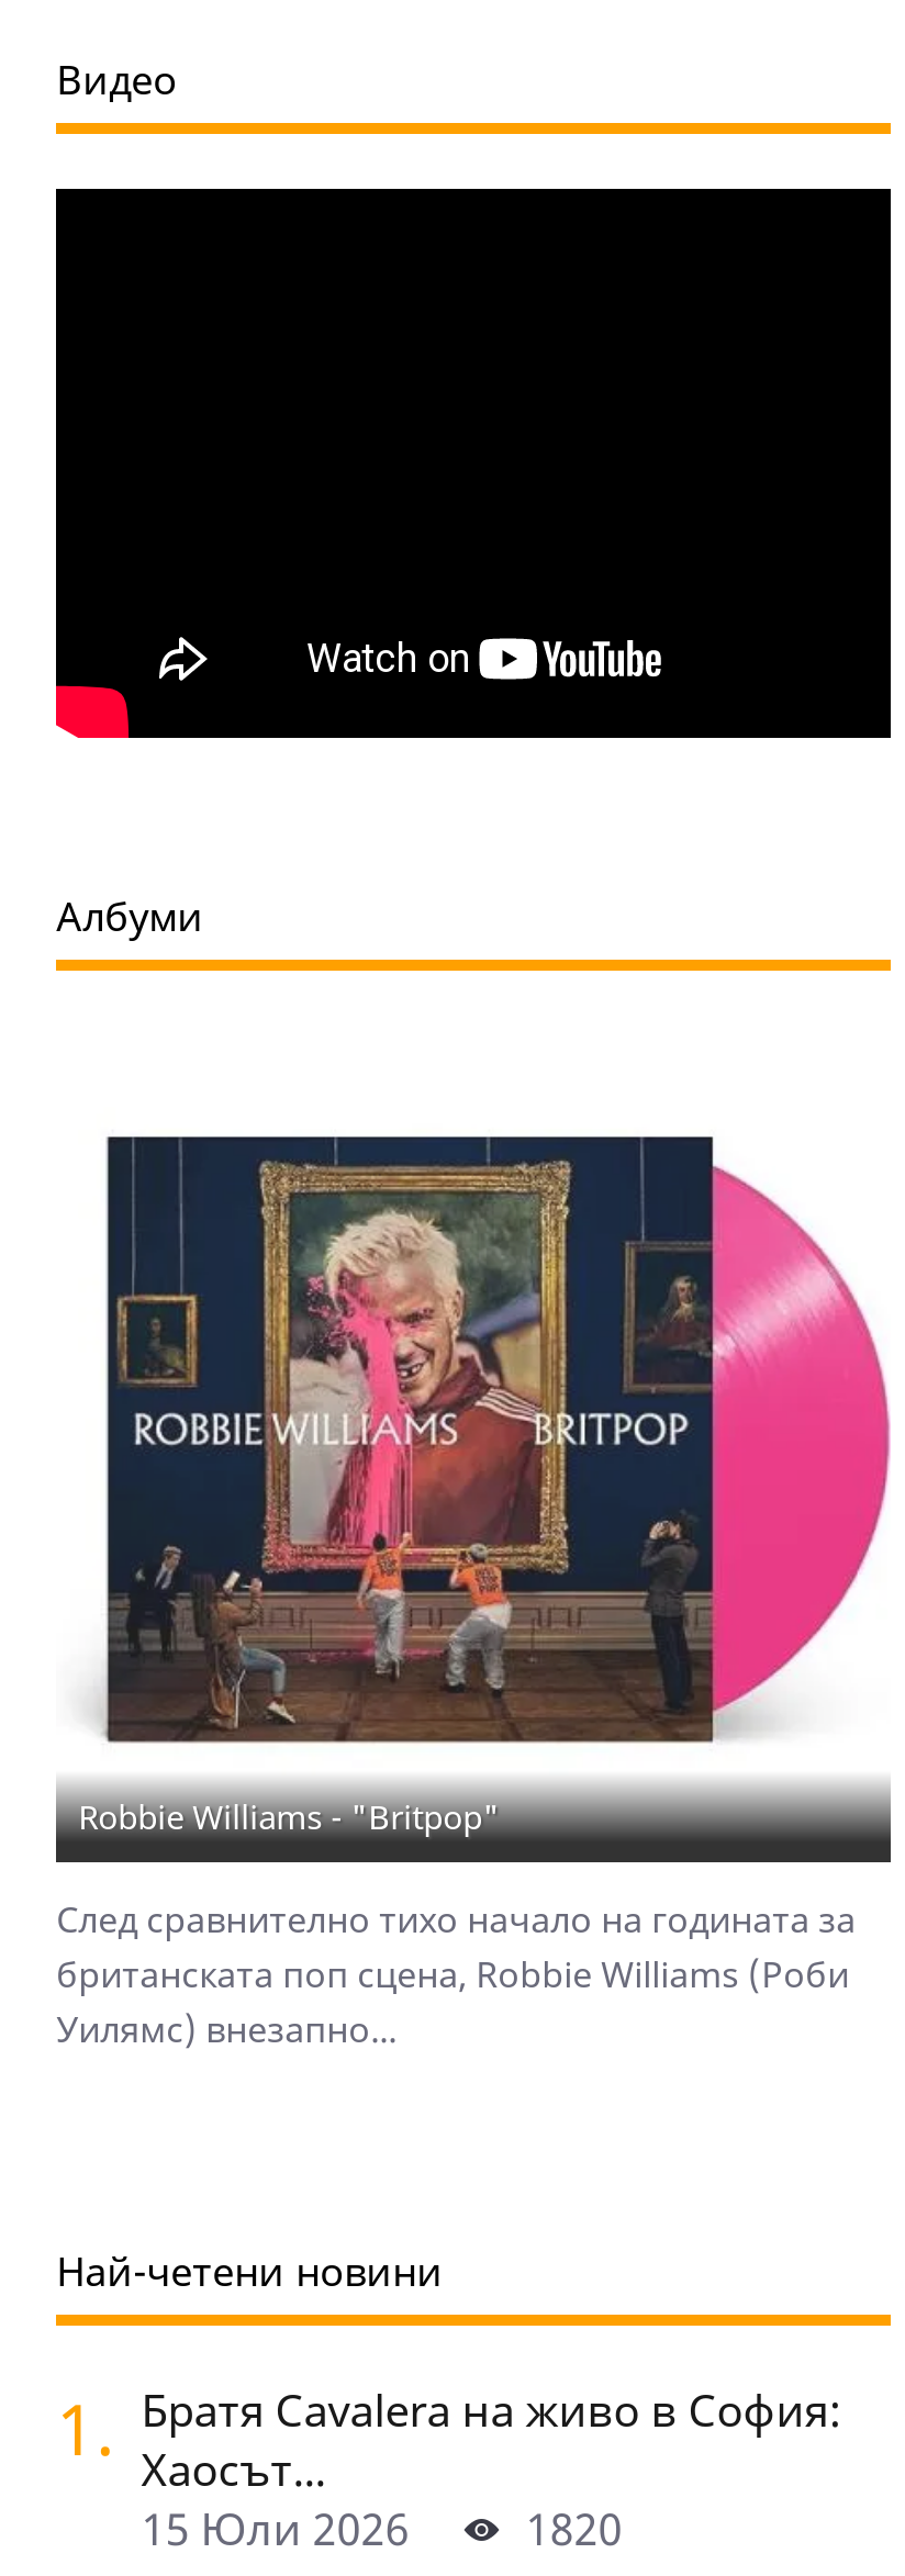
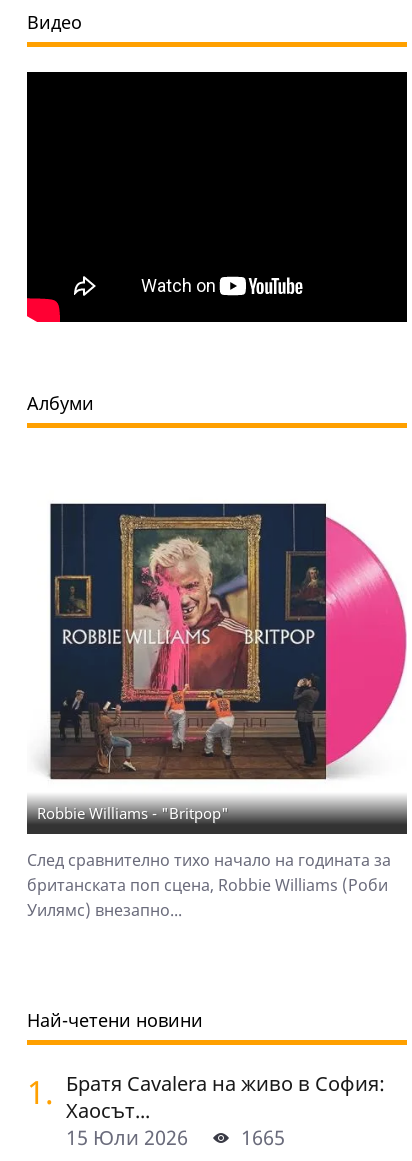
- 15 Юли 2026 1820
+ 15 Юли 2026 1665
